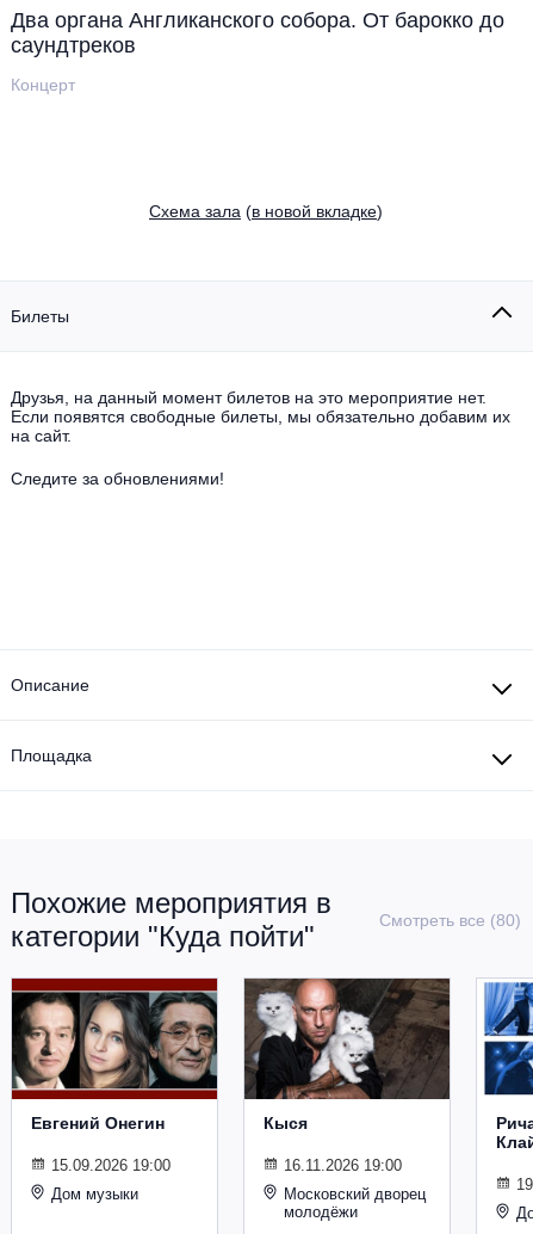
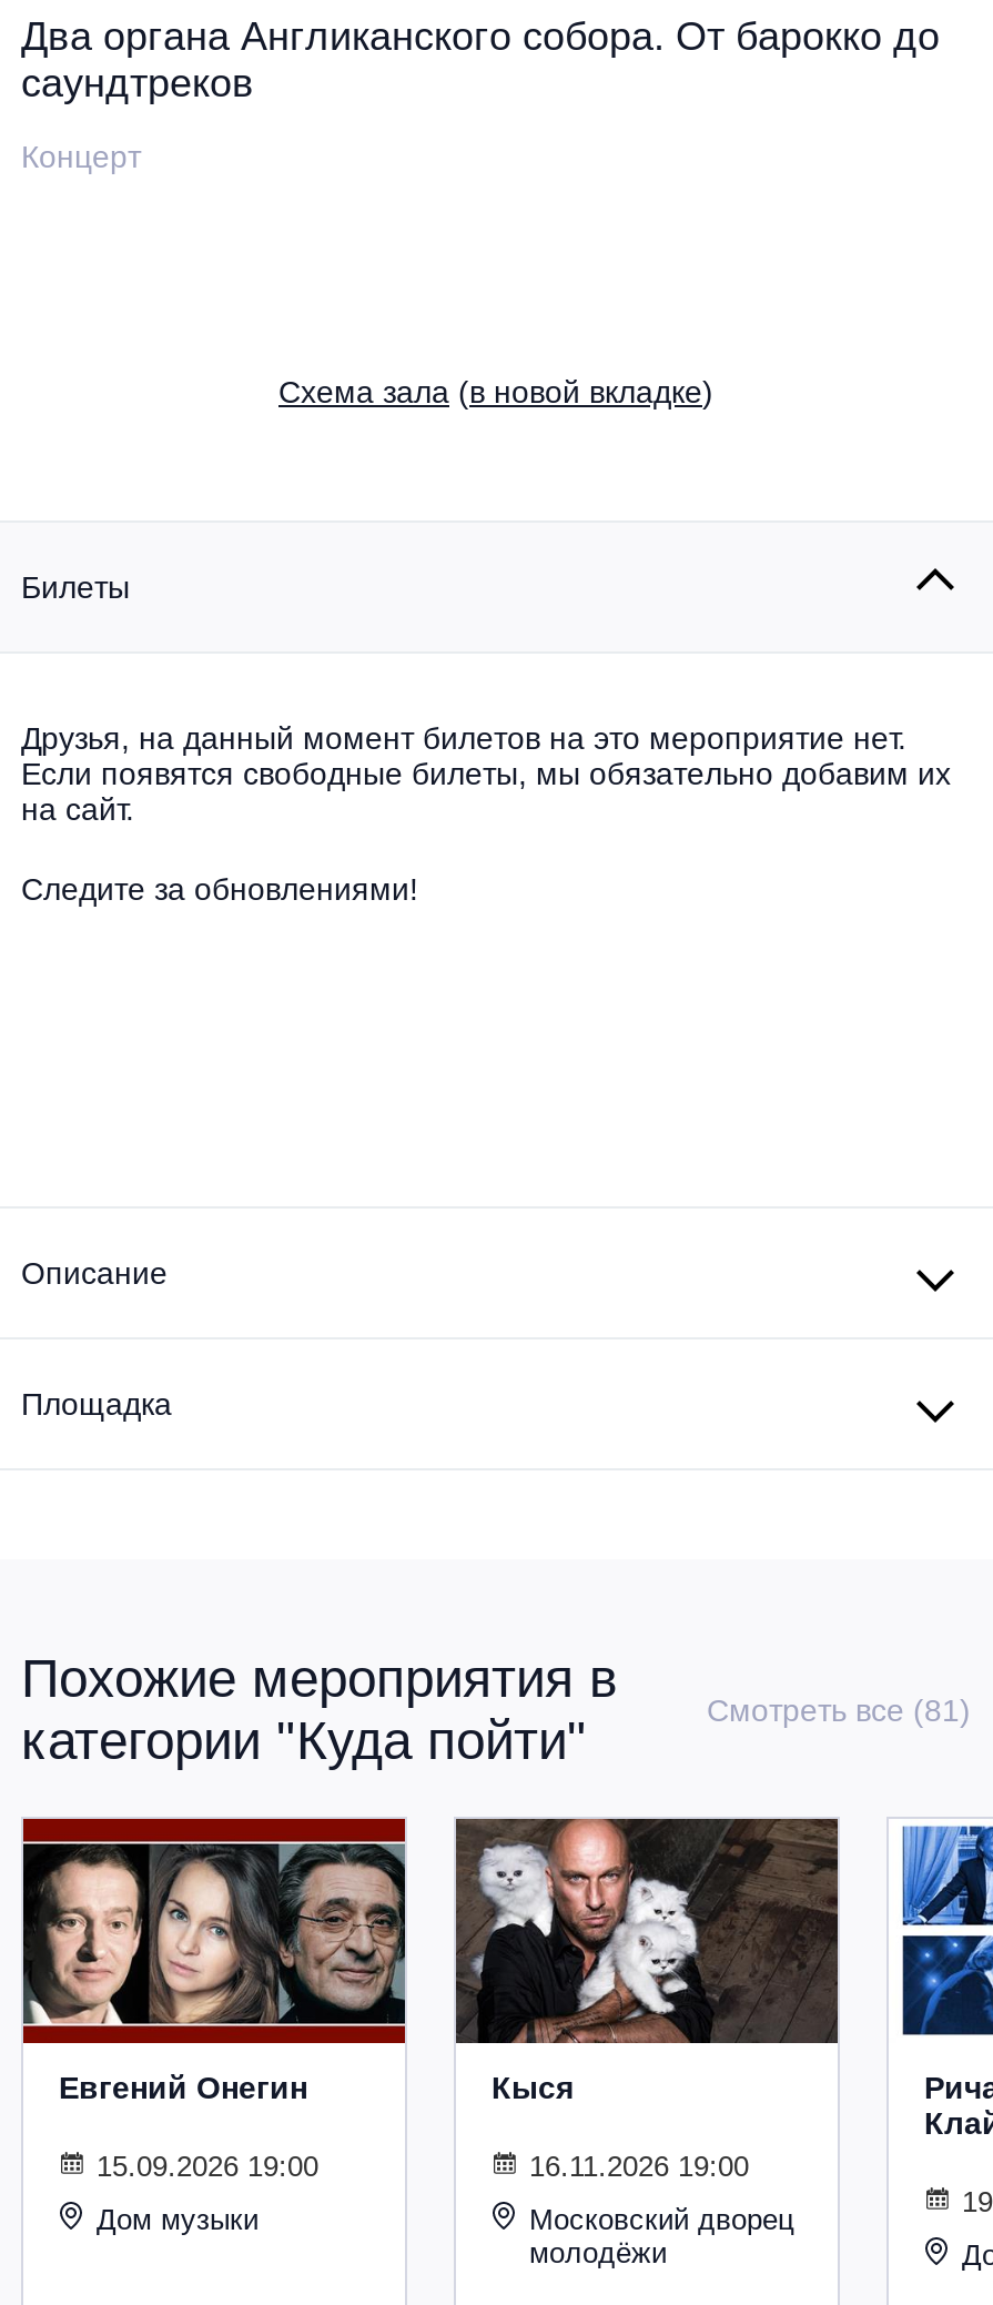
- Смотреть все (80)
+ Смотреть все (81)
